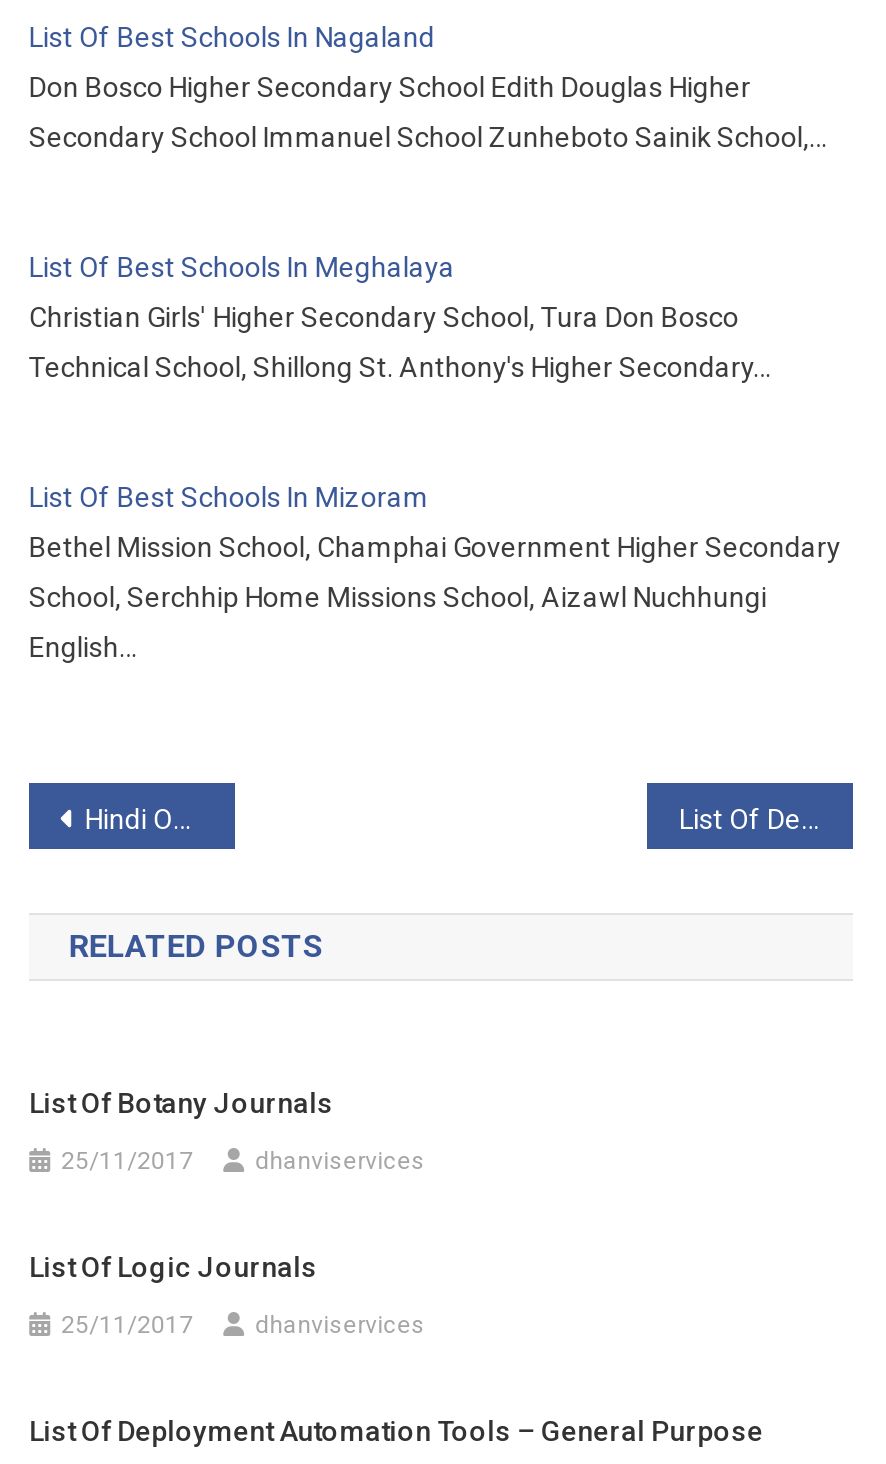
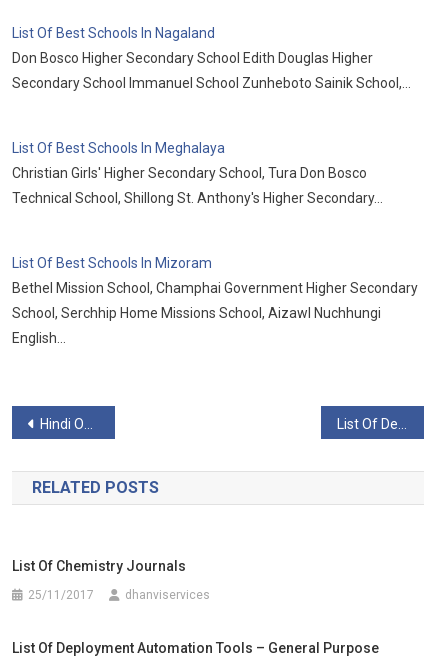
- List Of Botany Journals
- 25/11/2017
- dhanviservices
- List Of Logic Journals
+ List Of Chemistry Journals
